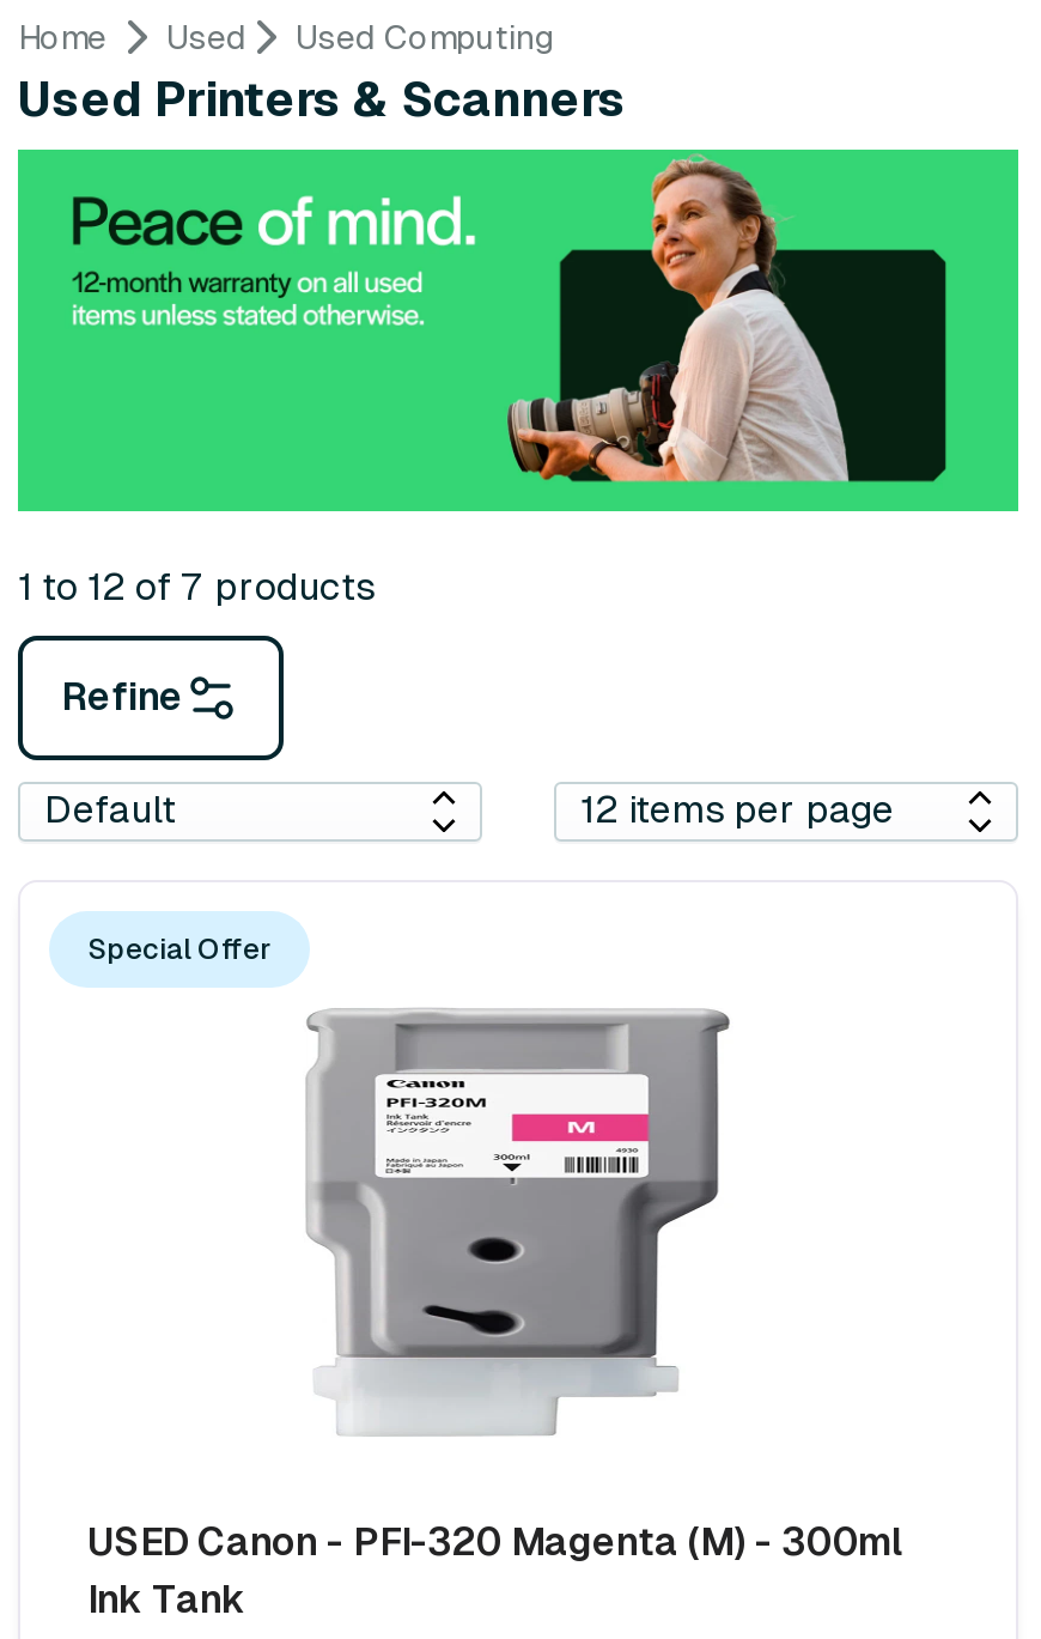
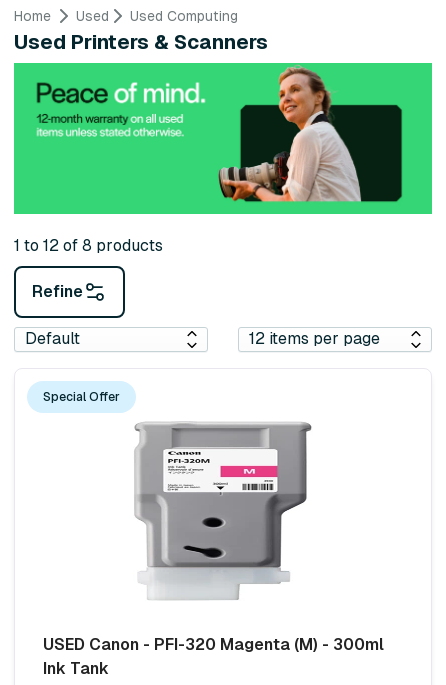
- 1 to 12 of 7 products
+ 1 to 12 of 8 products
